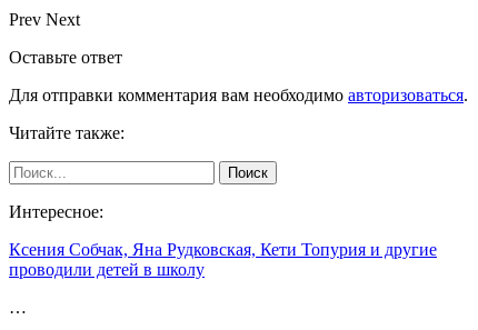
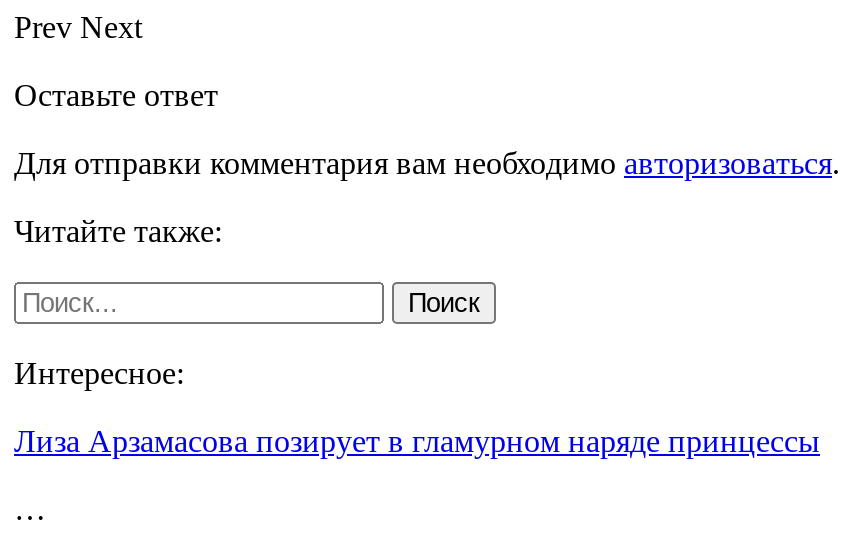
- Ксения Собчак, Яна Рудковская, Кети Топурия и другие
- проводили детей в школу
+ Лиза Арзамасова позирует в гламурном наряде принцессы
